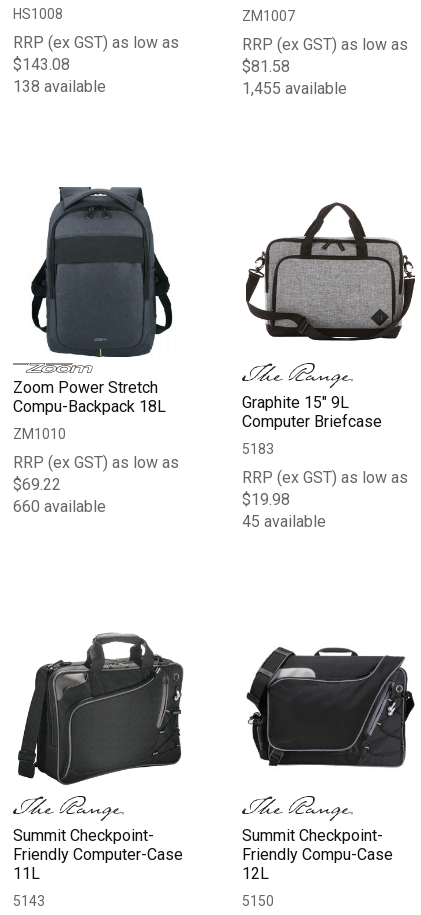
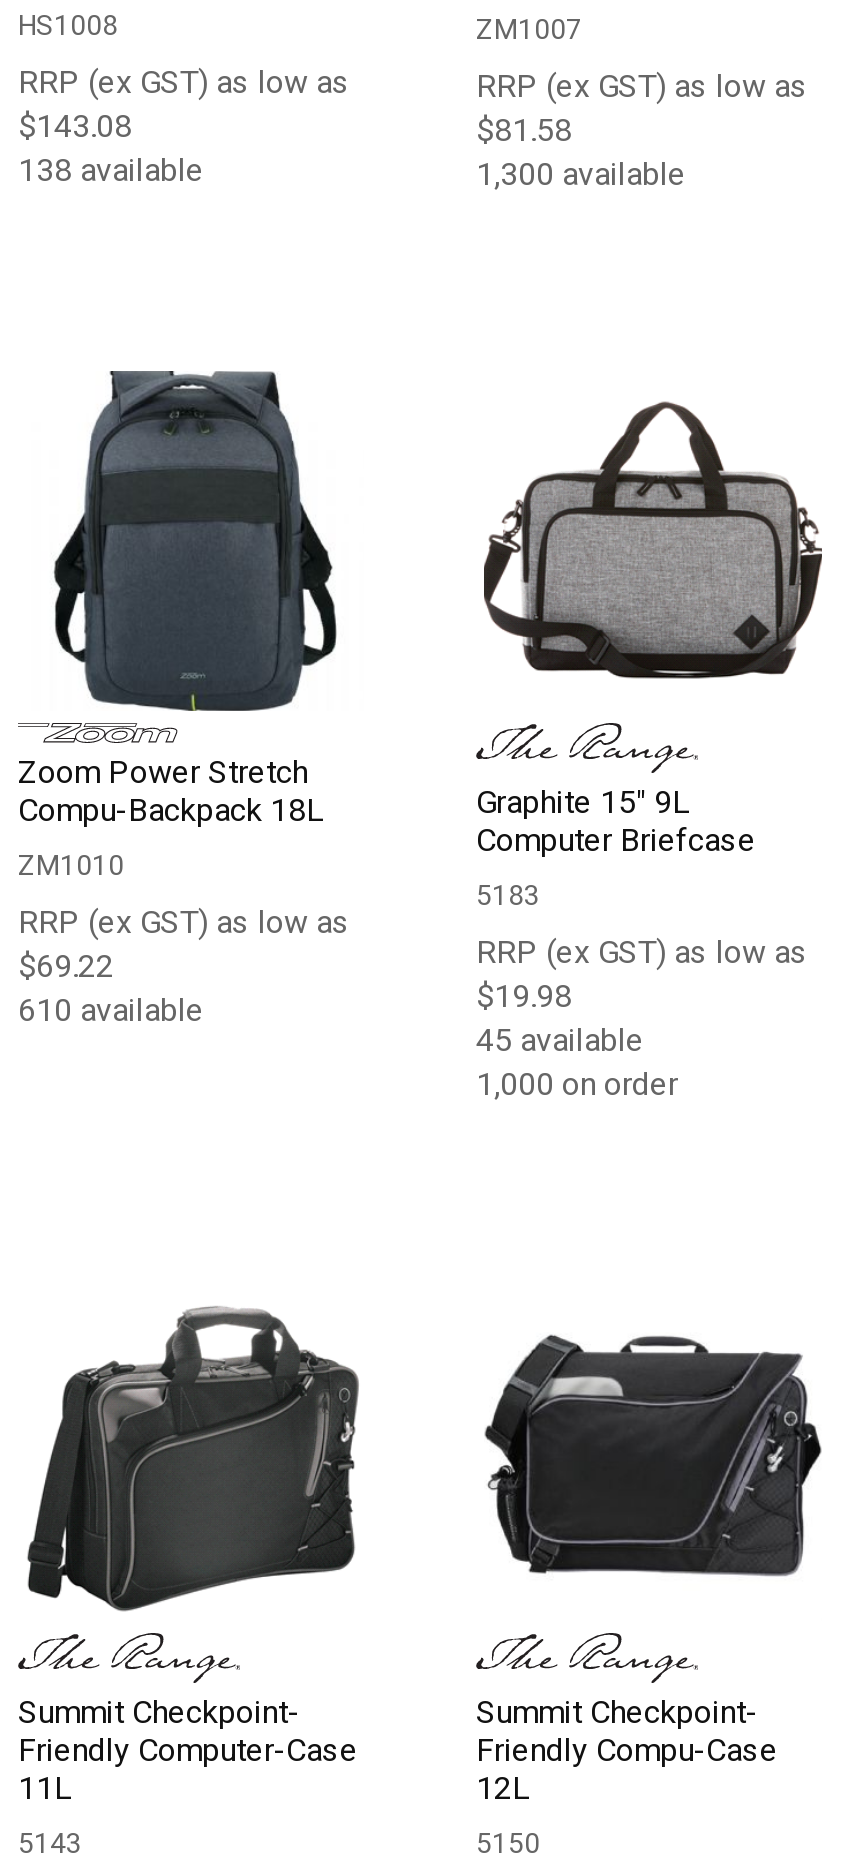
- 1,455 available
+ 1,300 available

- 660 available
+ 610 available

+ 1,000 on order
